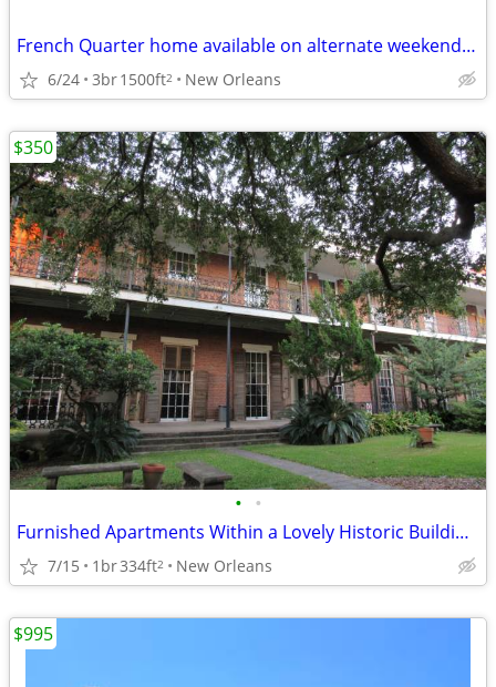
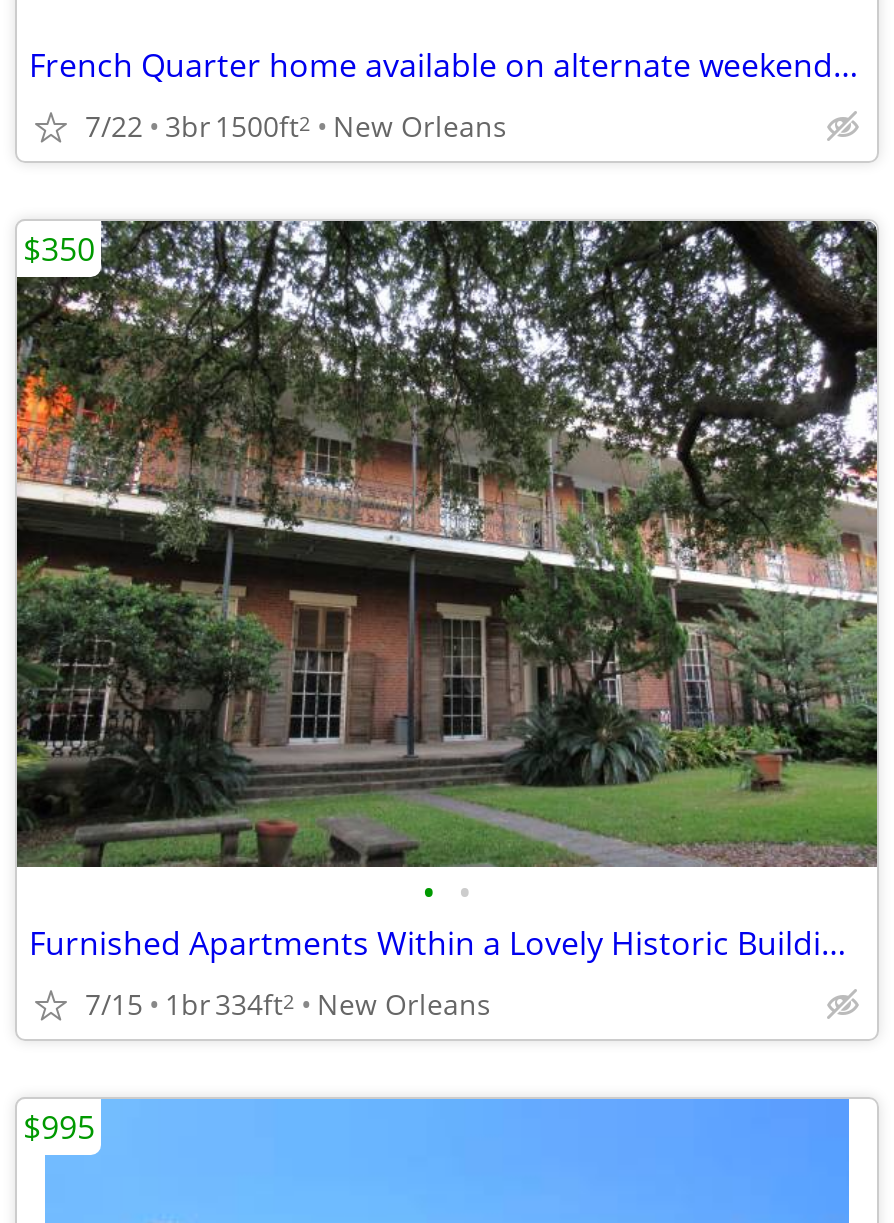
- 6/24 3br 1500ft2 New Orleans
+ 7/22 3br 1500ft2 New Orleans
